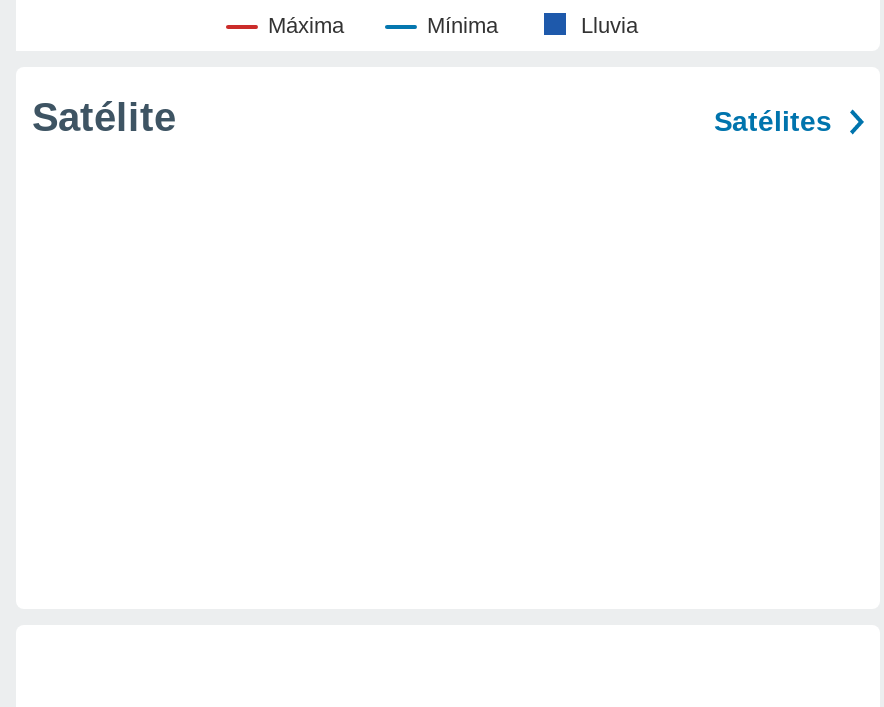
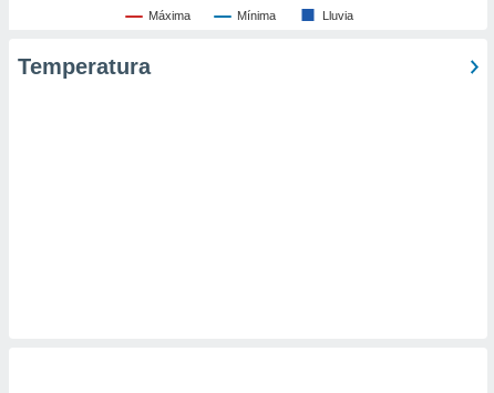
- Satélite
- Satélites
+ Temperatura
